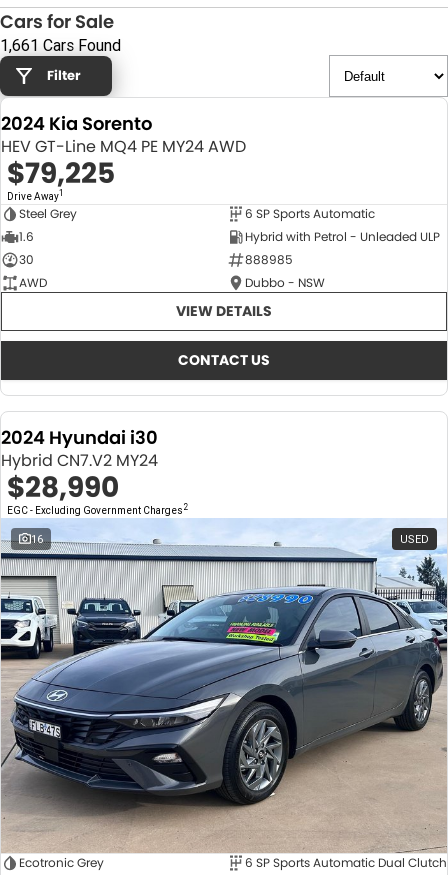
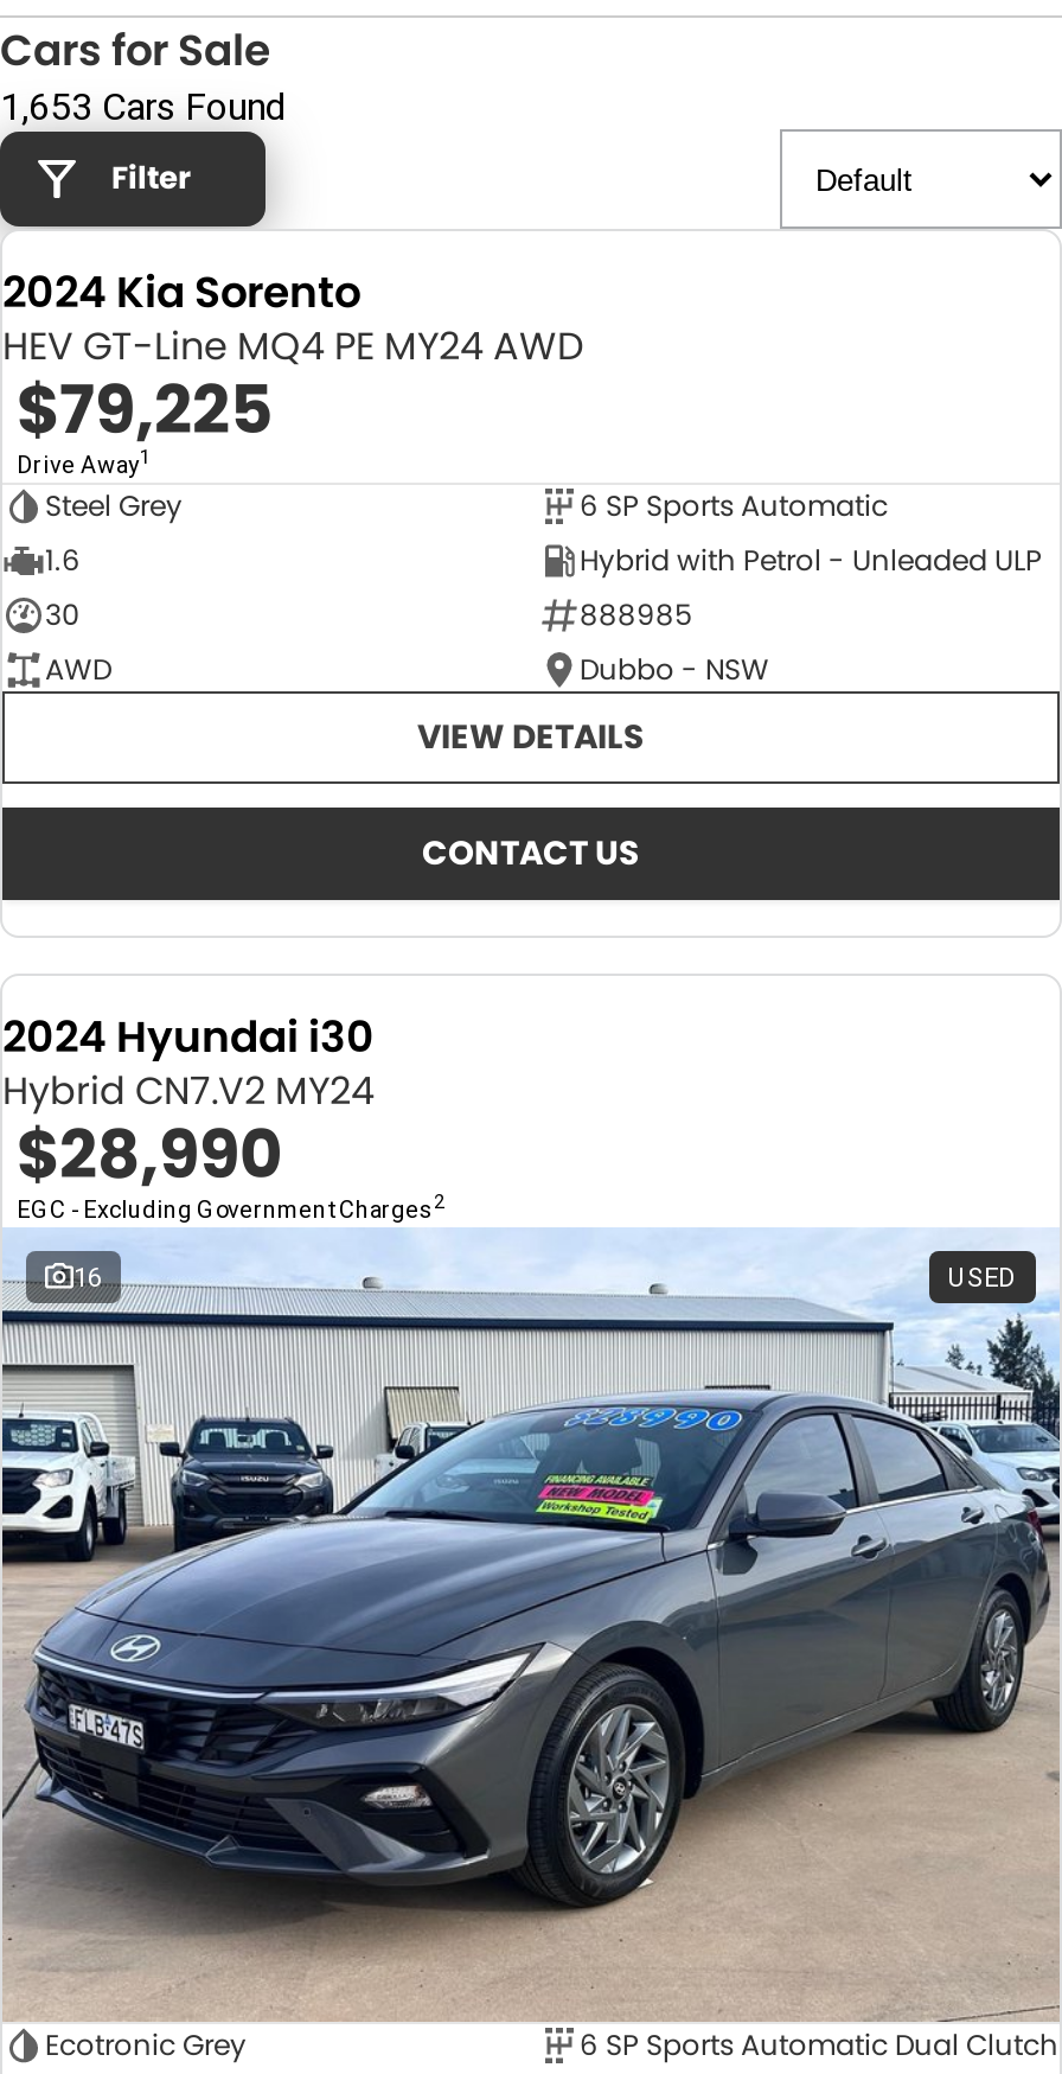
- 1,661 Cars Found
+ 1,653 Cars Found
